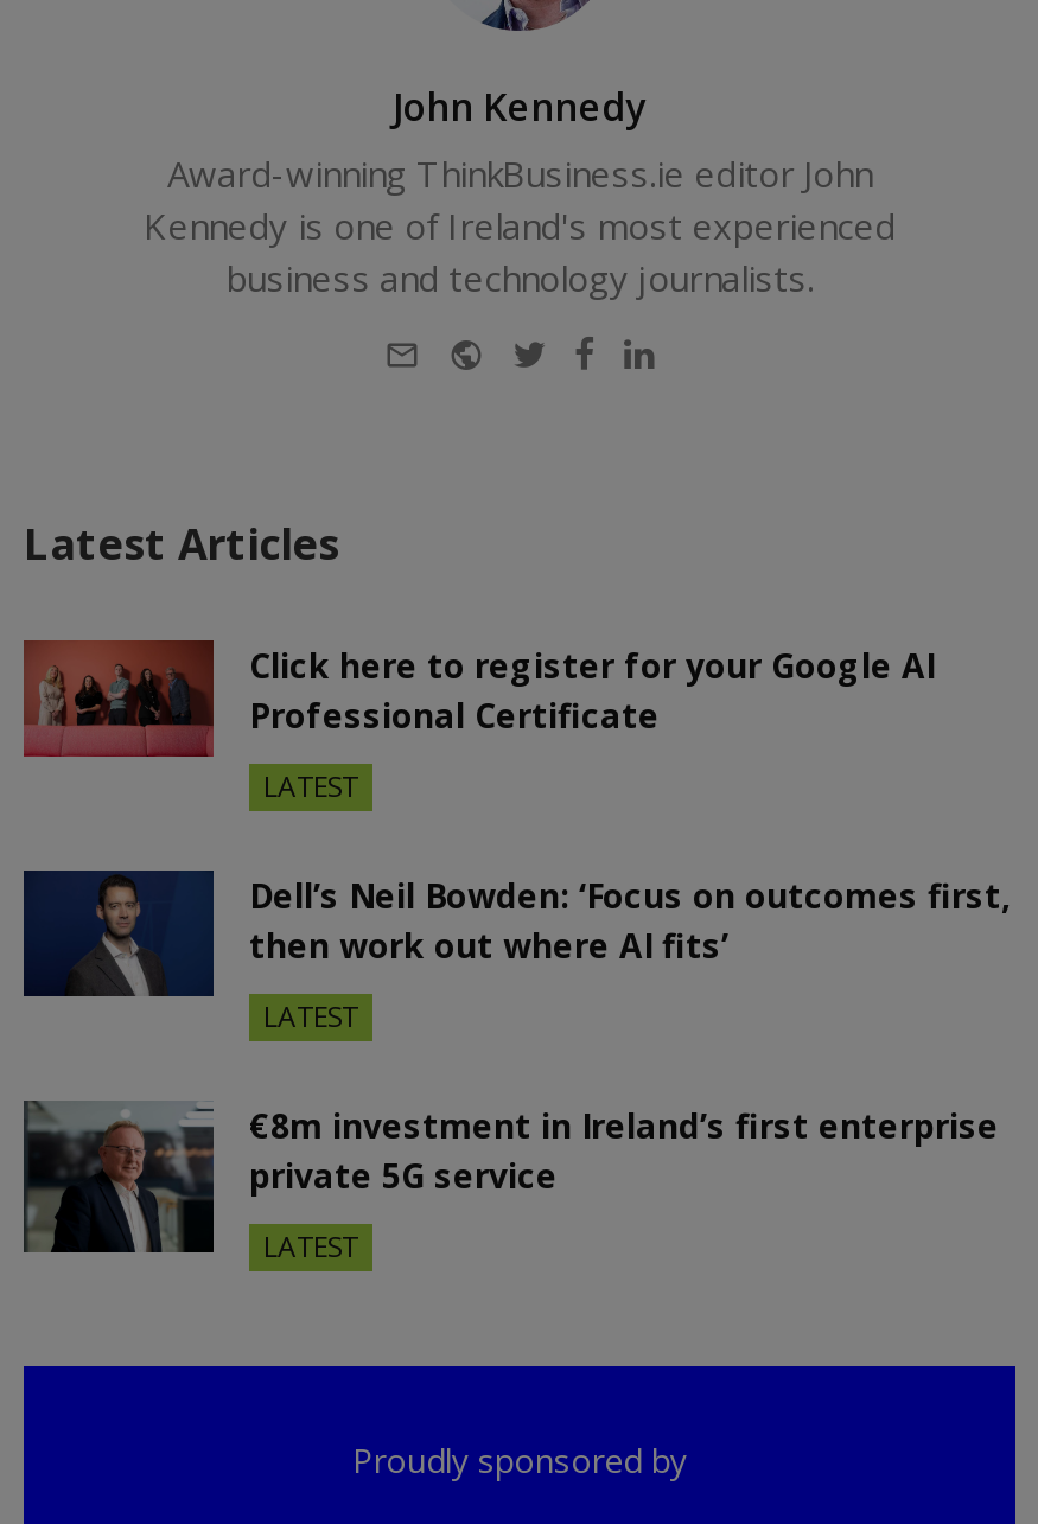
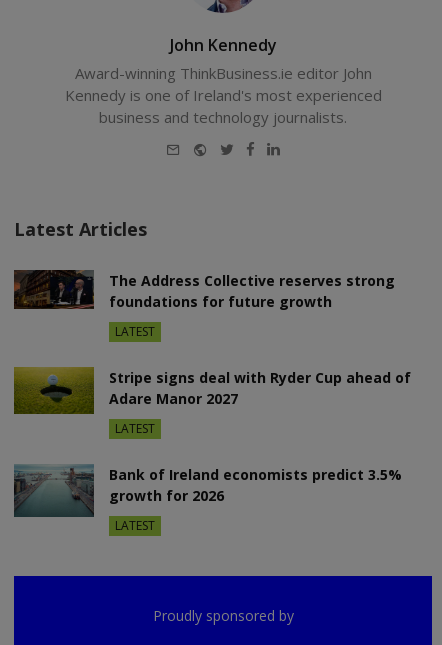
- [image]
- Click here to register for your Google AI
- Professional Certificate
+ [image]
+ The Address Collective reserves strong
+ foundations for future growth

- [image]
- Dell’s Neil Bowden: ‘Focus on outcomes first,
- then work out where AI fits’
+ [image]
+ Stripe signs deal with Ryder Cup ahead of
+ Adare Manor 2027

- [image]
- €8m investment in Ireland’s first enterprise
- private 5G service
+ [image]
+ Bank of Ireland economists predict 3.5%
+ growth for 2026
